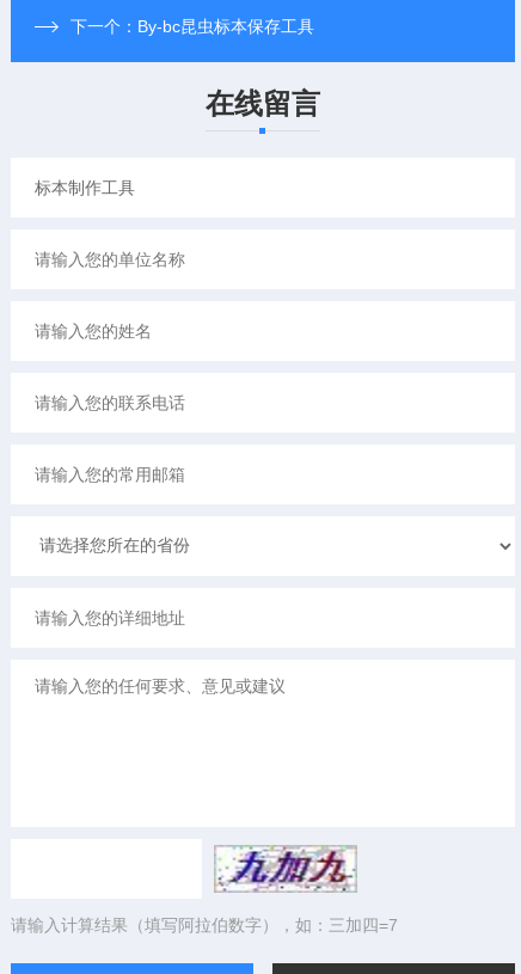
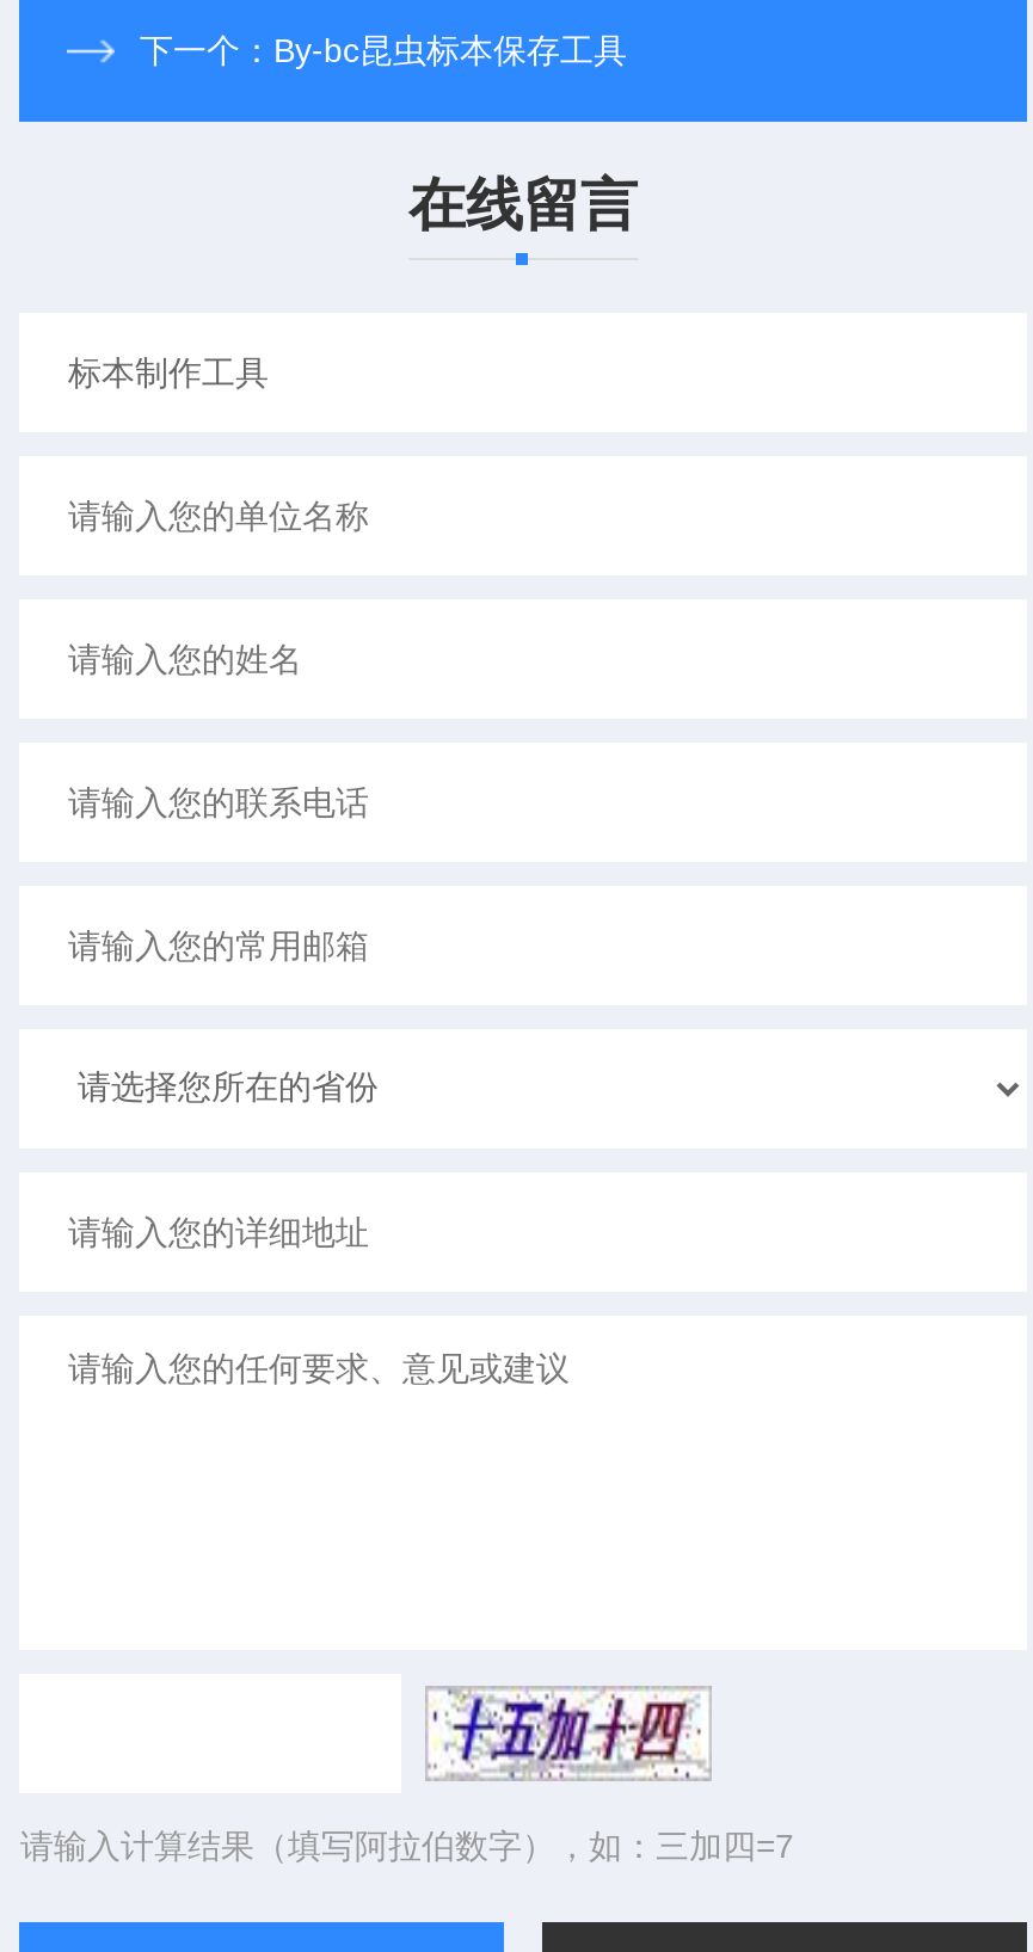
- [image]
+ [image]
